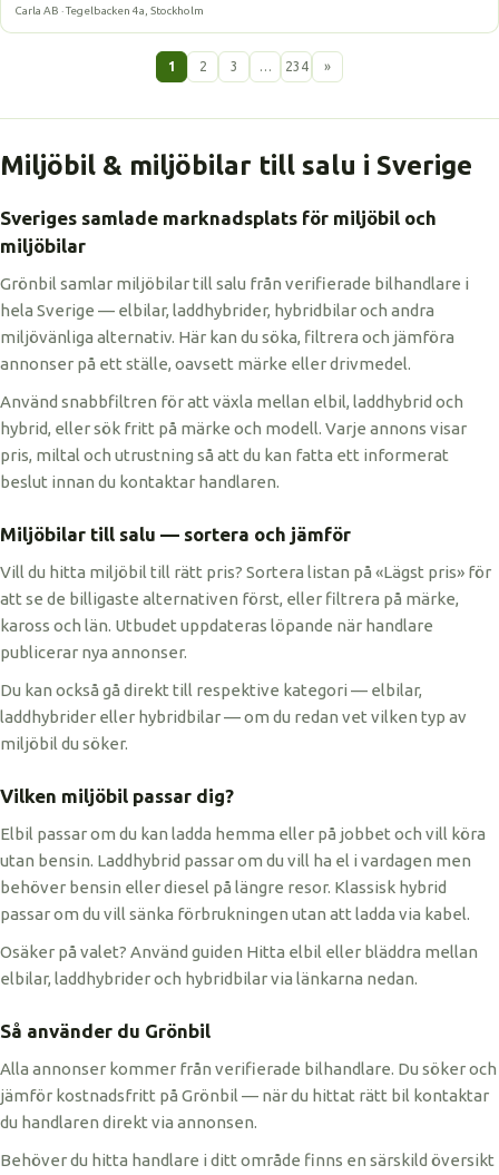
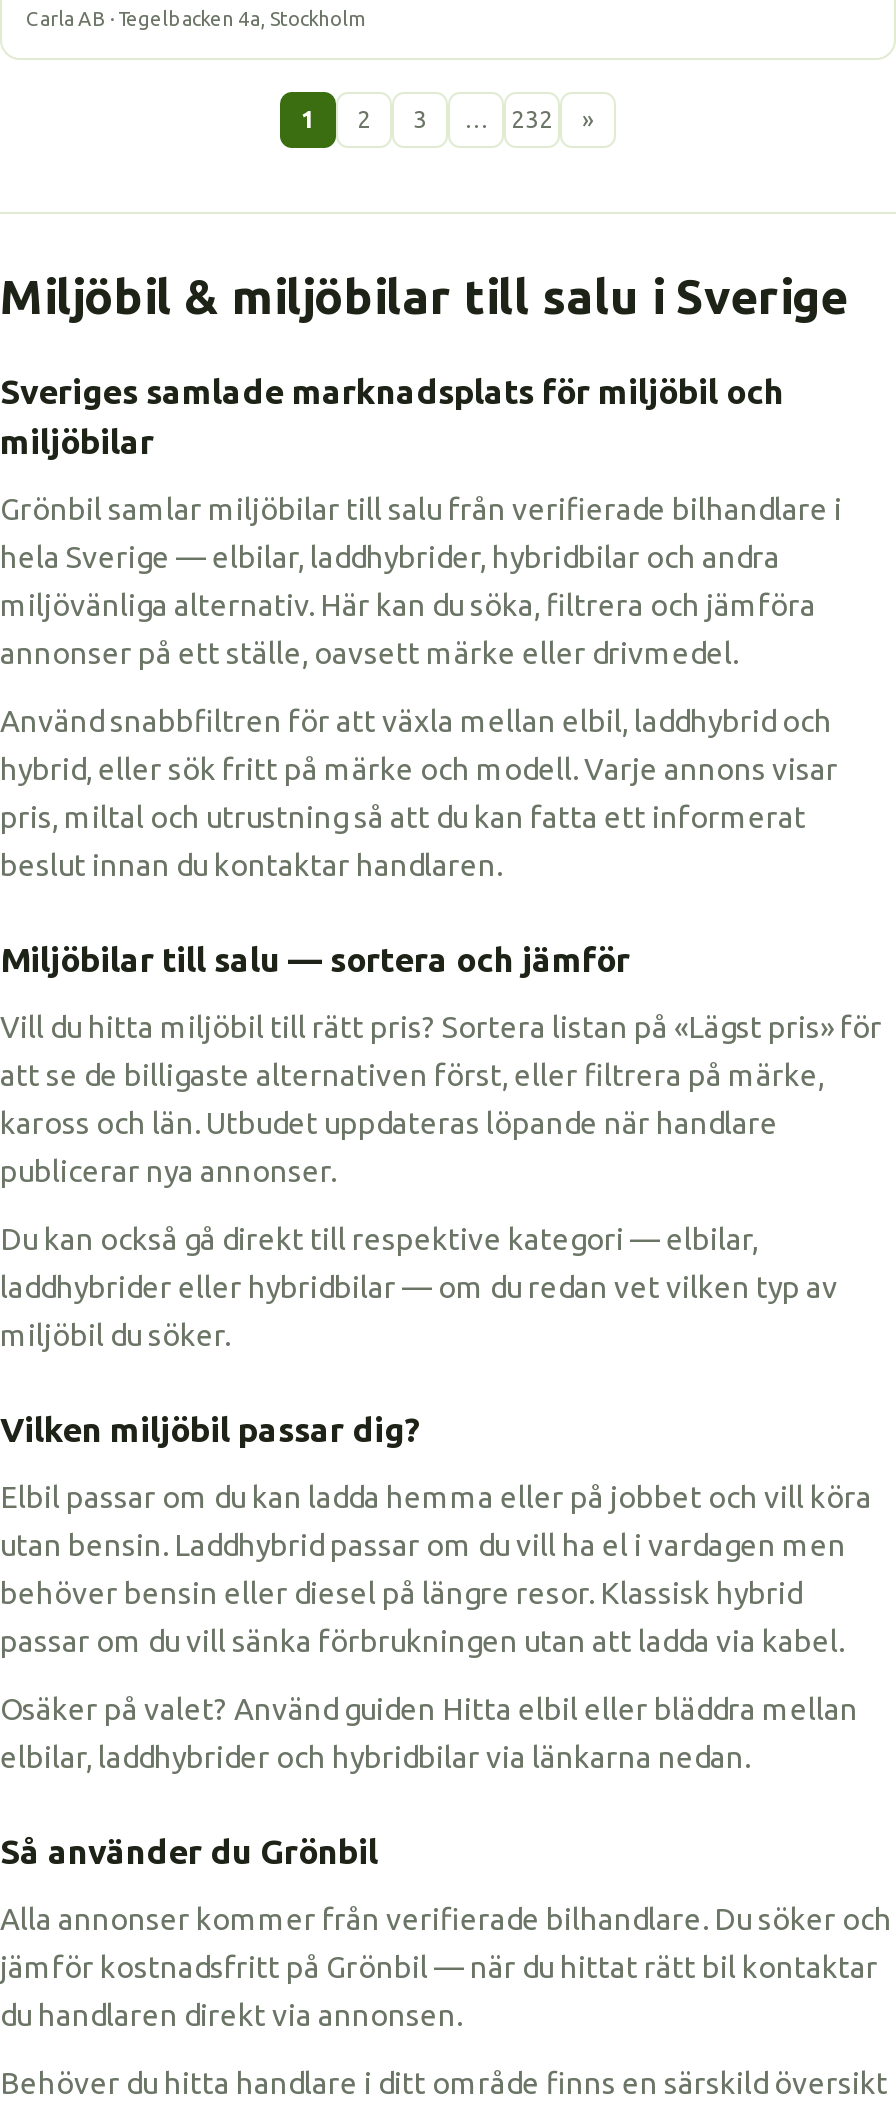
- 234
+ 232
